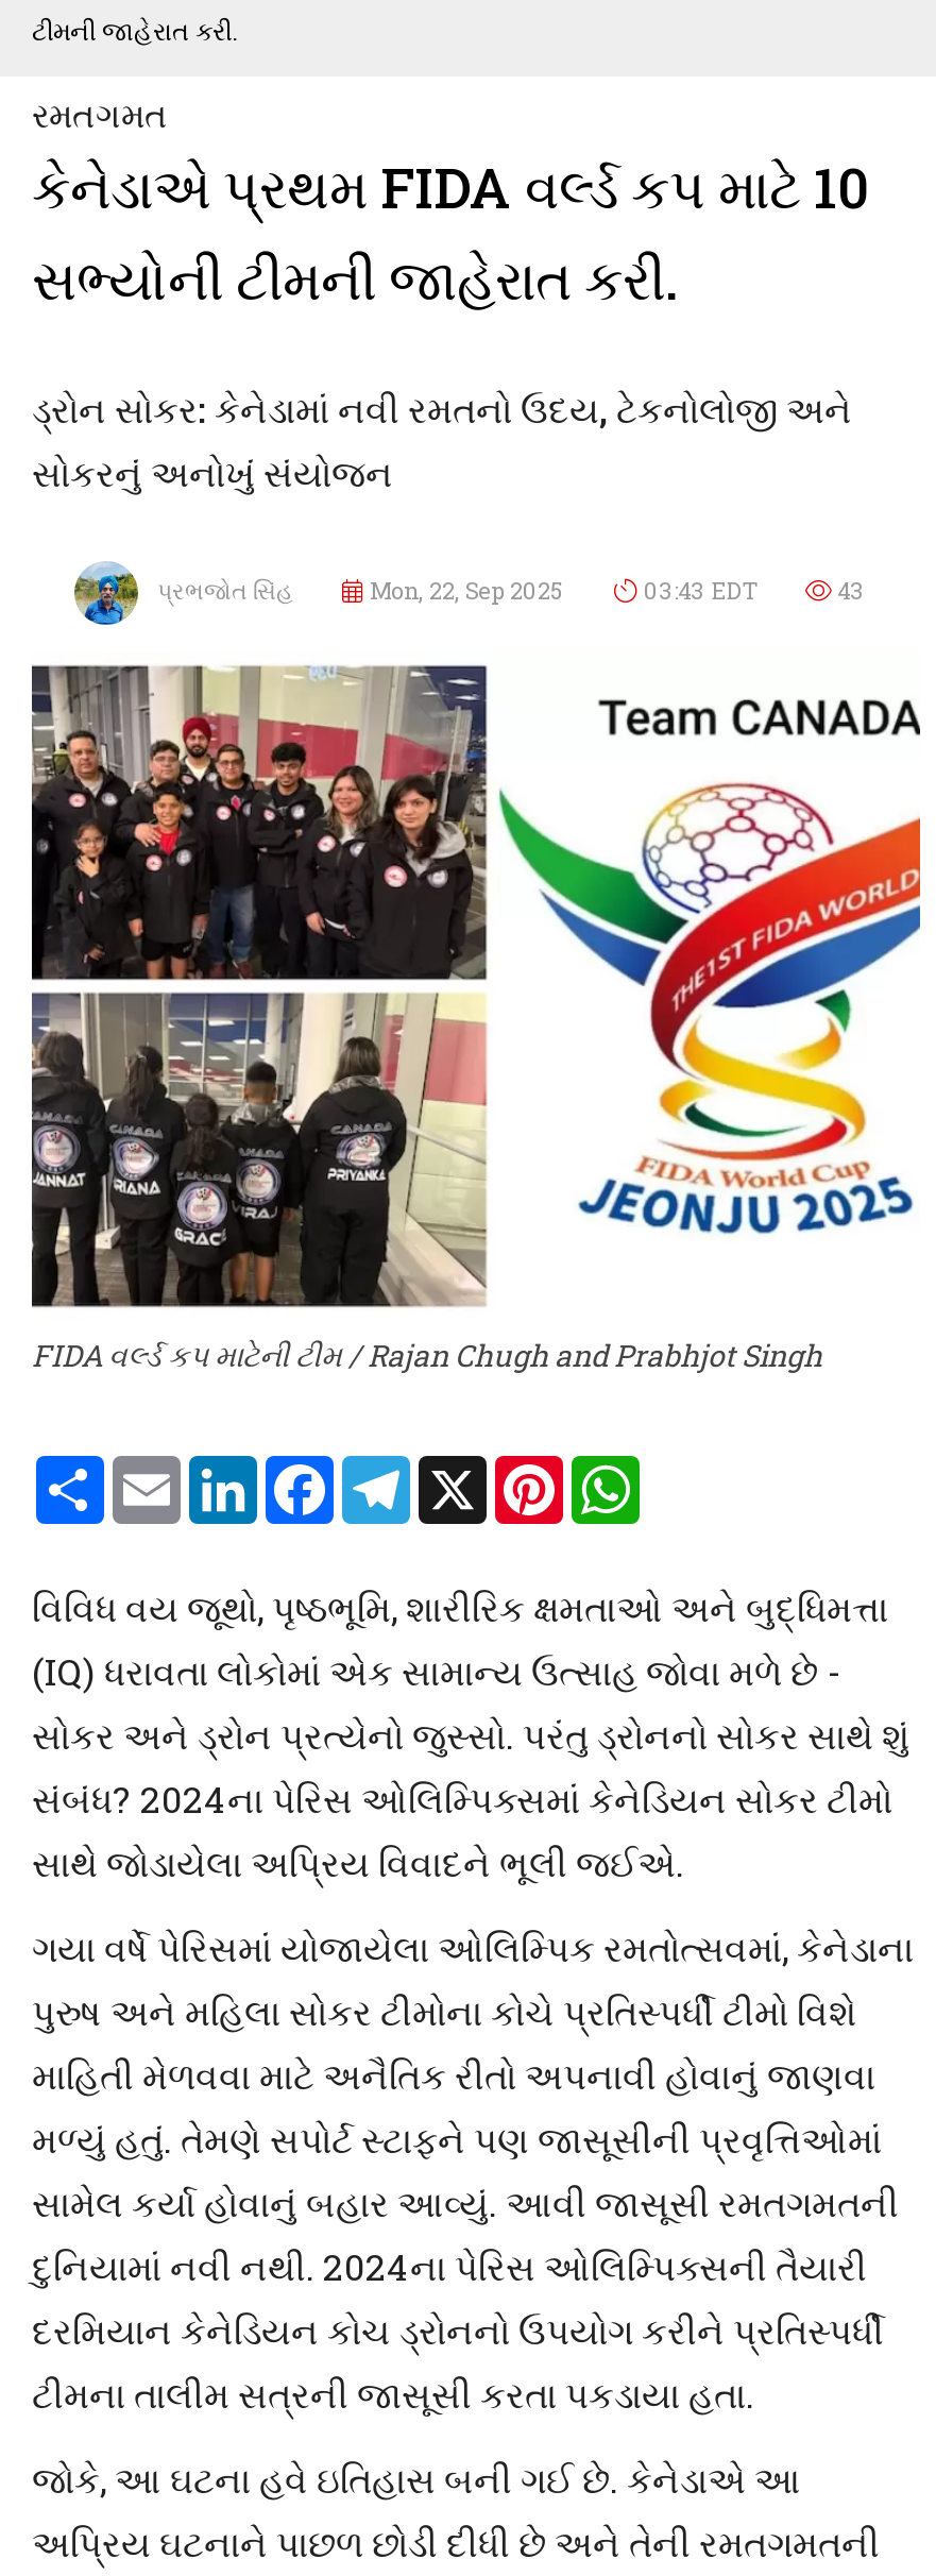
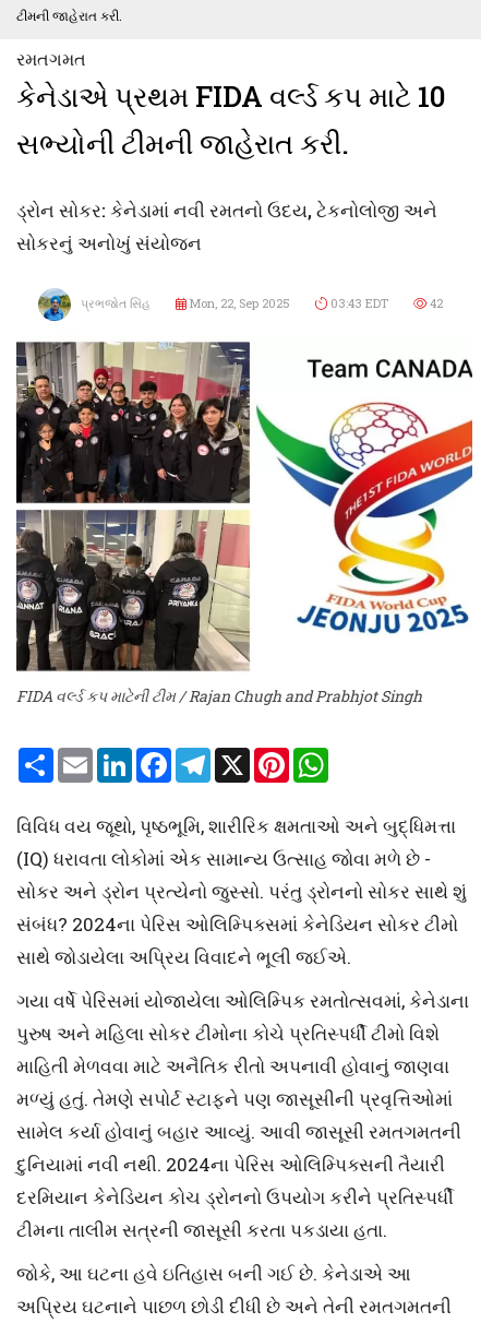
- 43
+ 42
